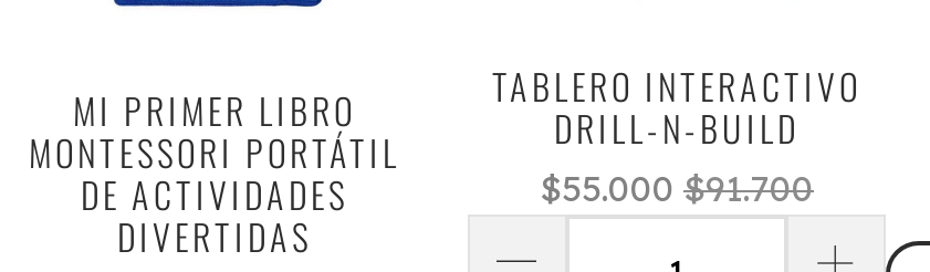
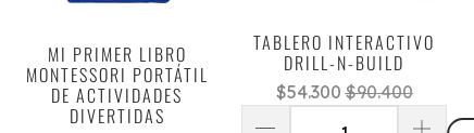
- $55.000 $91.700
+ $54.300 $90.400
